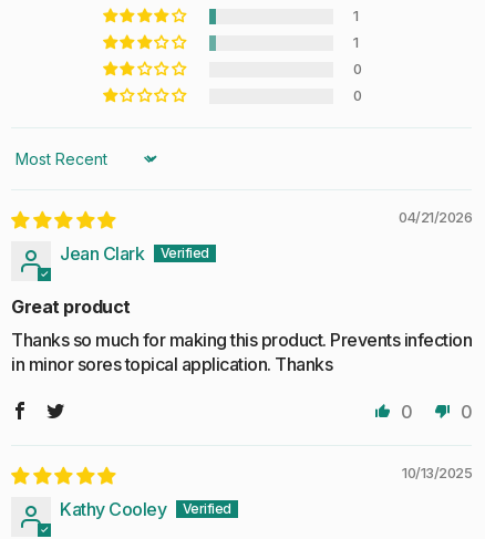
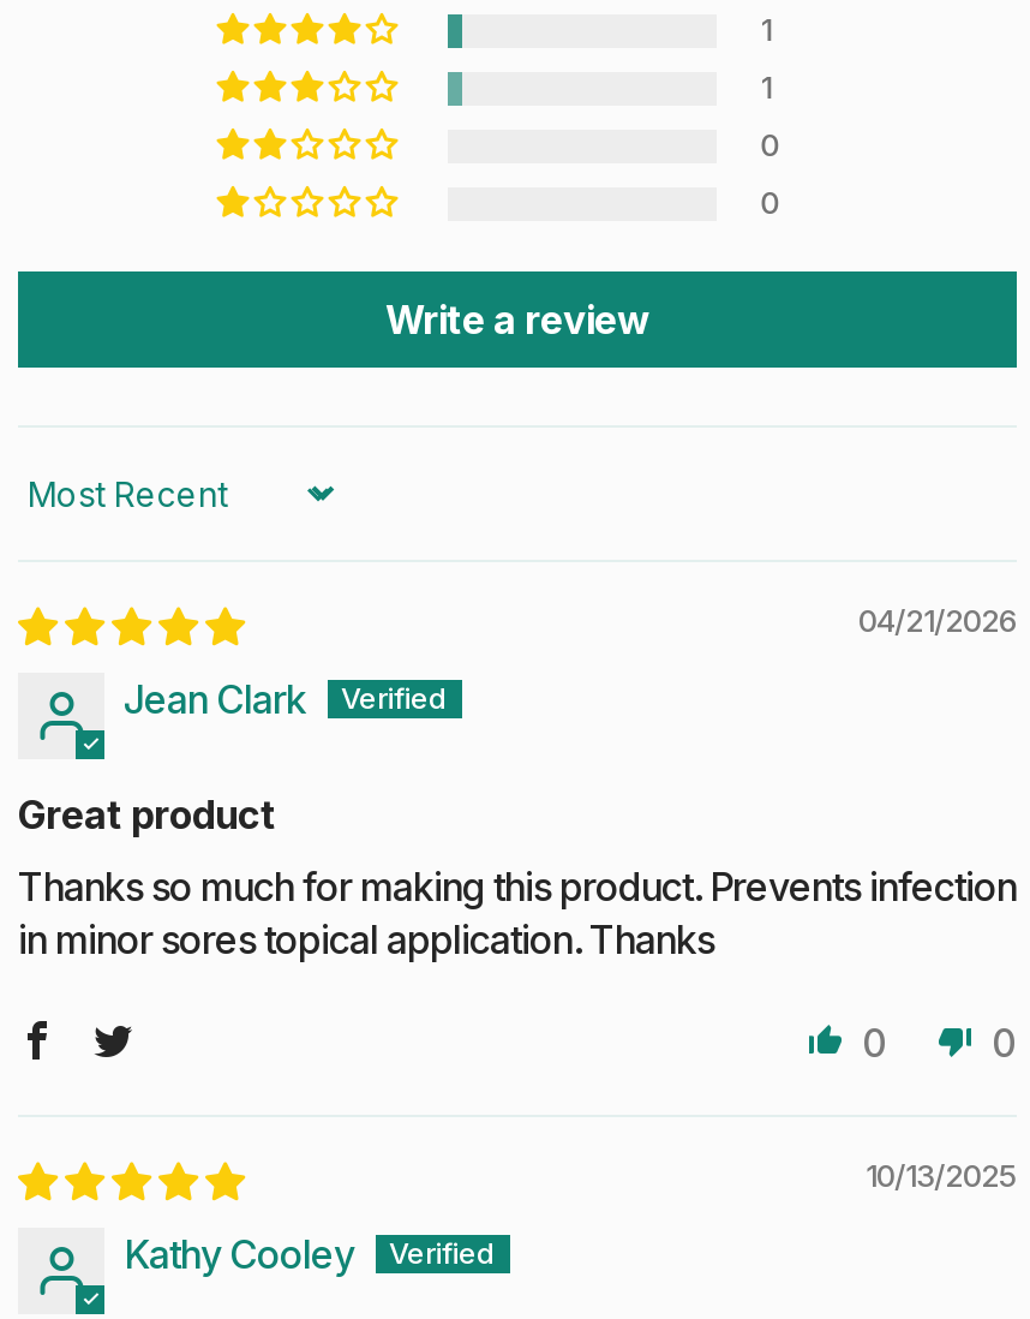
+ Write a review
